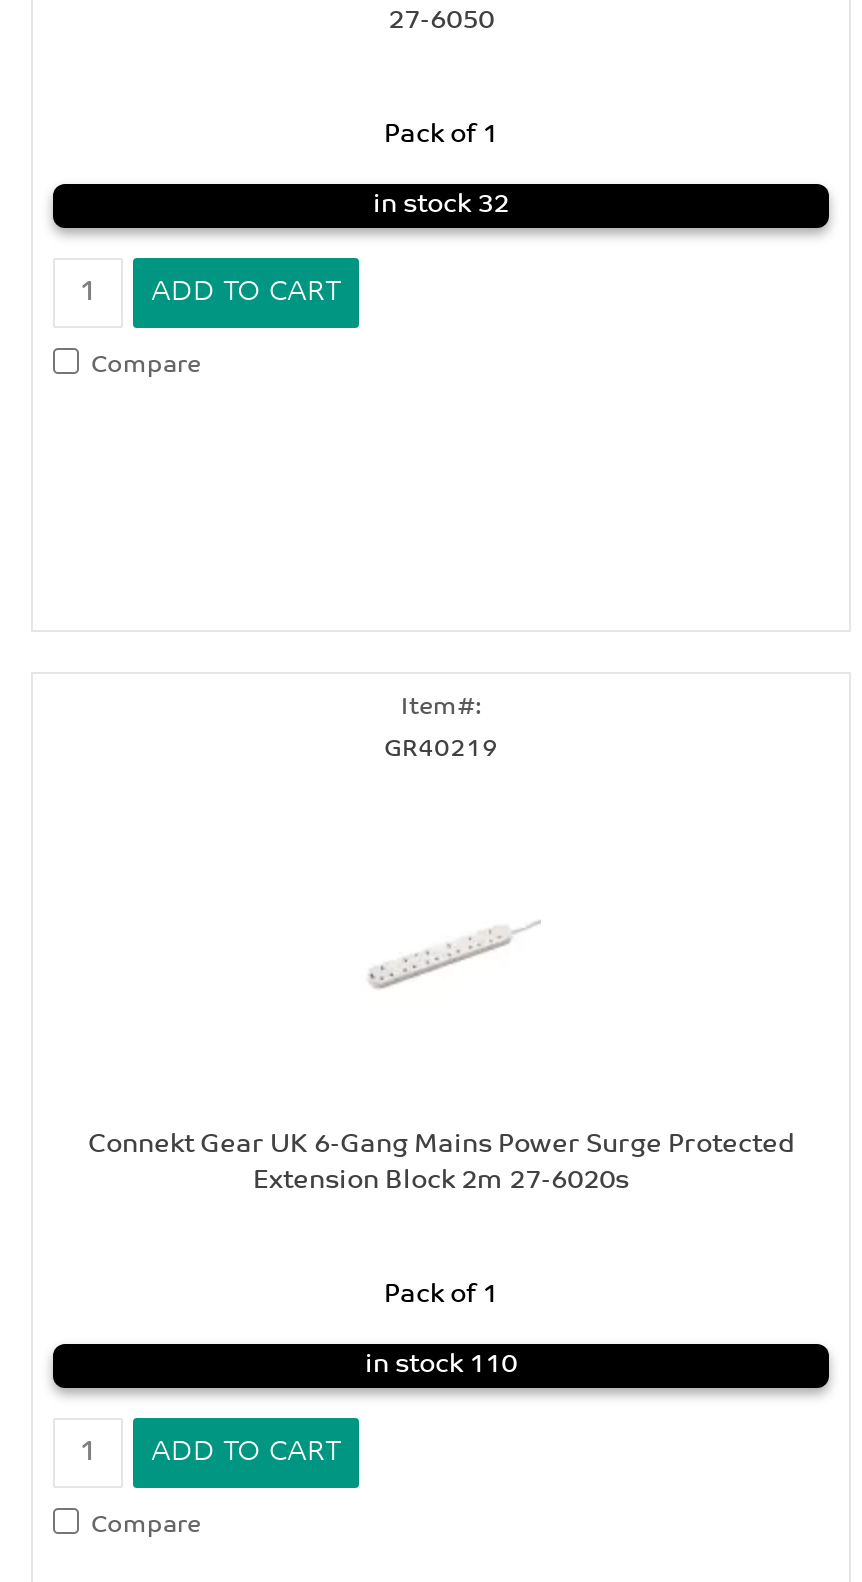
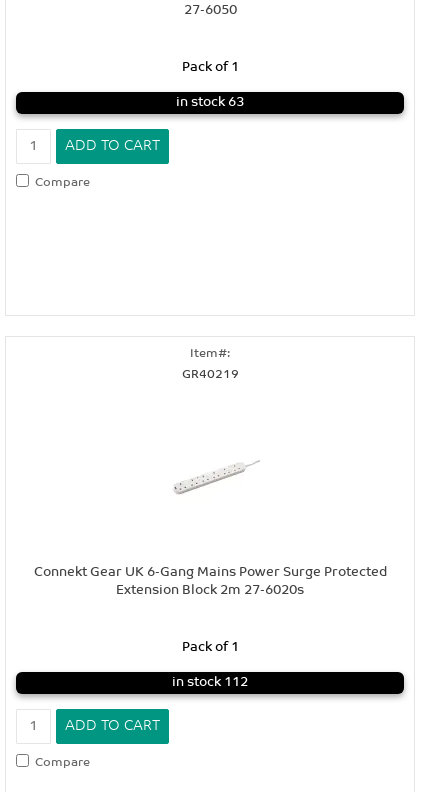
- in stock 32
+ in stock 63

- in stock 110
+ in stock 112
